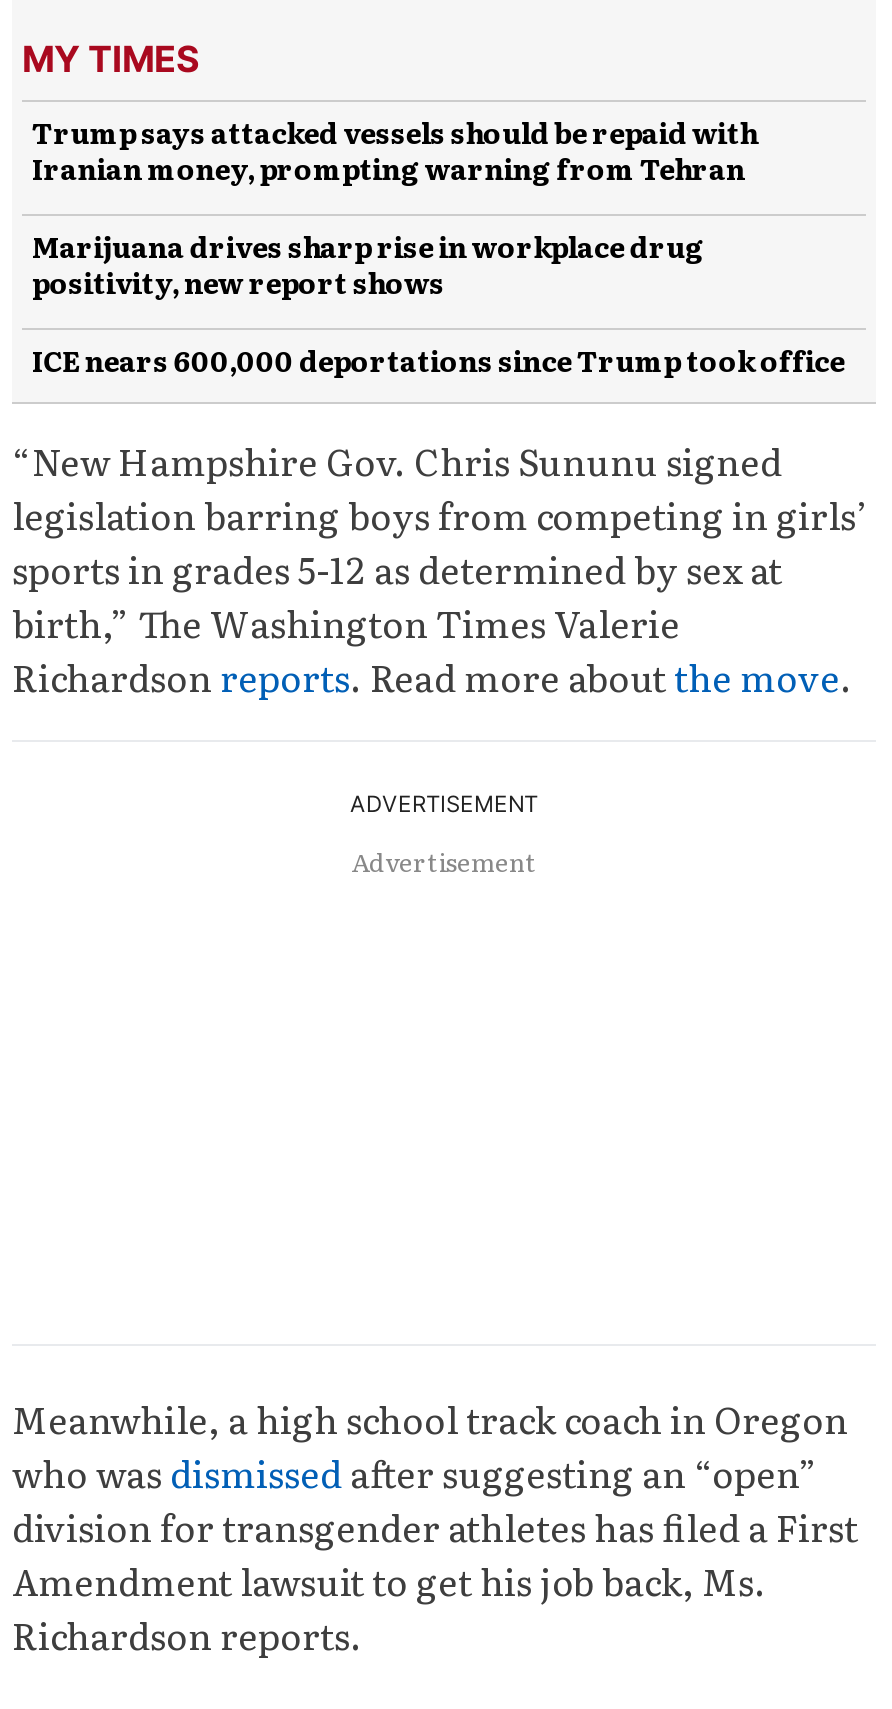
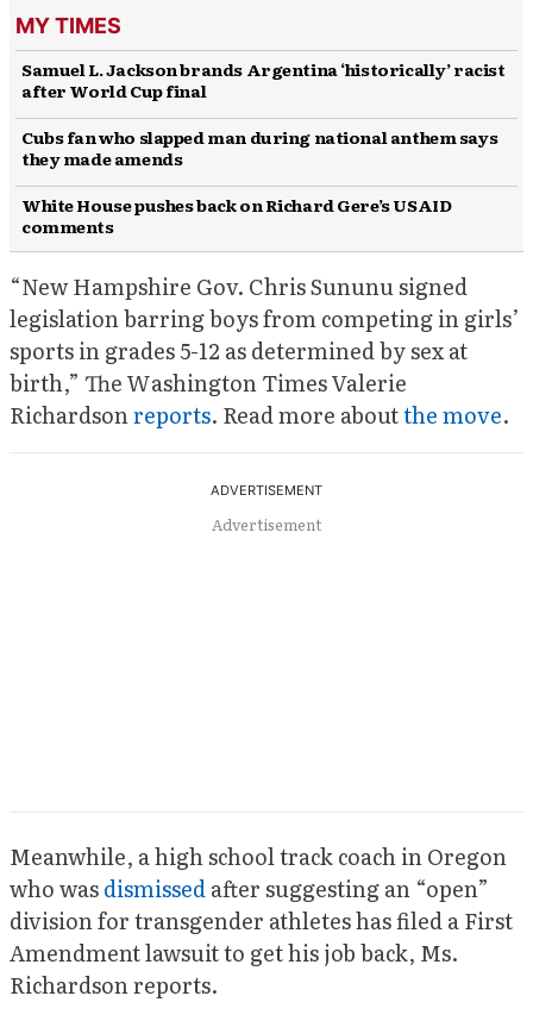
- Trump says attacked vessels should be repaid with
- Iranian money, prompting warning from Tehran
+ Samuel L. Jackson brands Argentina ‘historically’ racist
+ after World Cup final

- Marijuana drives sharp rise in workplace drug
- positivity, new report shows
+ Cubs fan who slapped man during national anthem says
+ they made amends

- ICE nears 600,000 deportations since Trump took office
+ White House pushes back on Richard Gere’s USAID
+ comments
